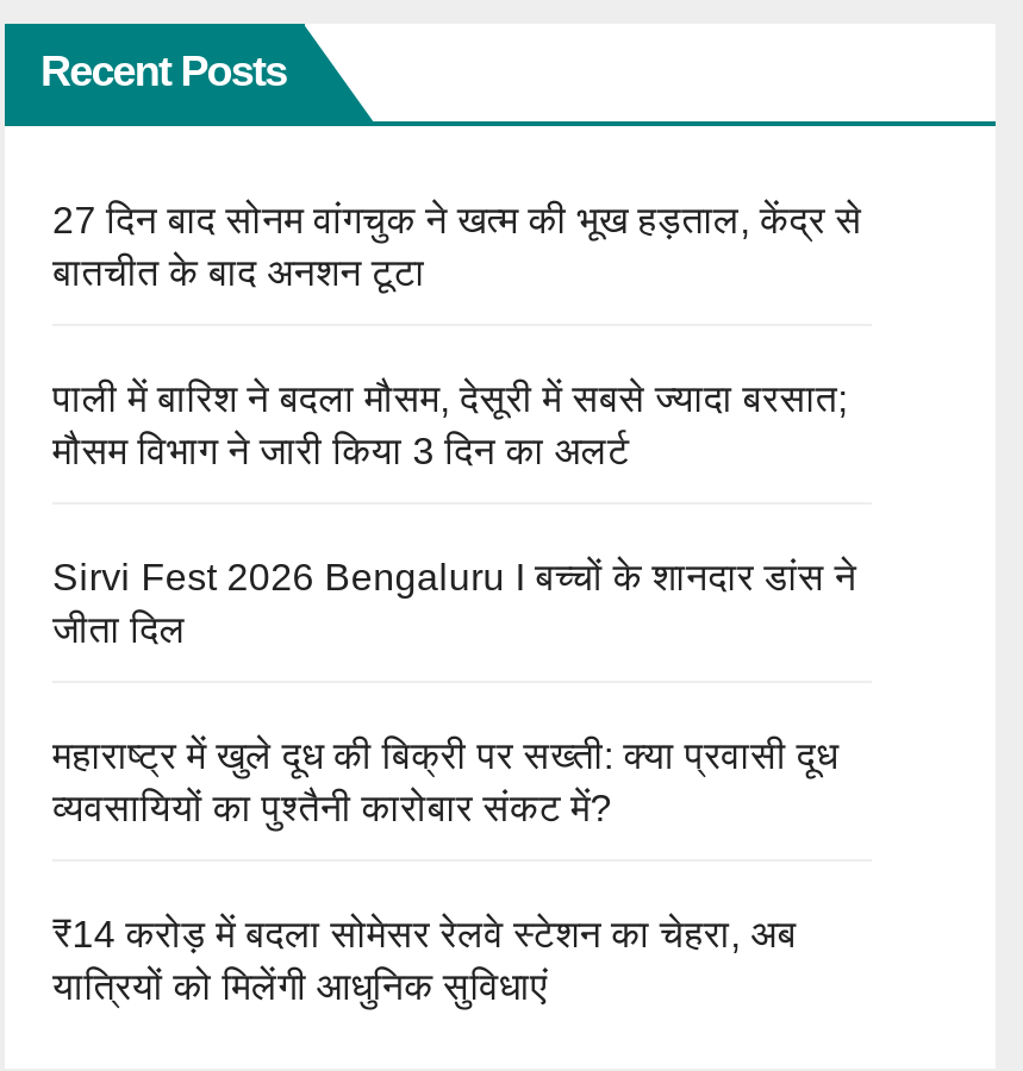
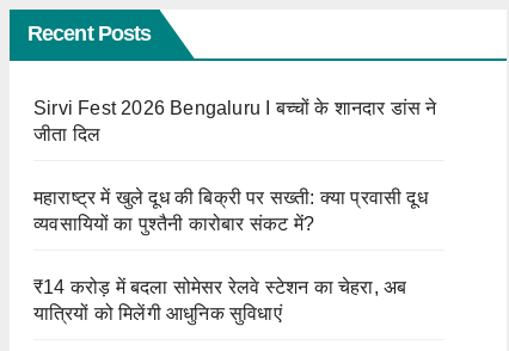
- 27 दिन बाद सोनम वांगचुक ने खत्म की भूख हड़ताल, केंद्र से
- बातचीत के बाद अनशन टूटा
- पाली में बारिश ने बदला मौसम, देसूरी में सबसे ज्यादा बरसात;
- मौसम विभाग ने जारी किया 3 दिन का अलर्ट
